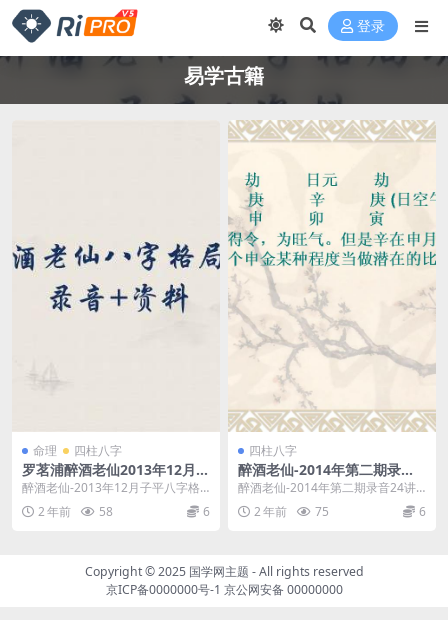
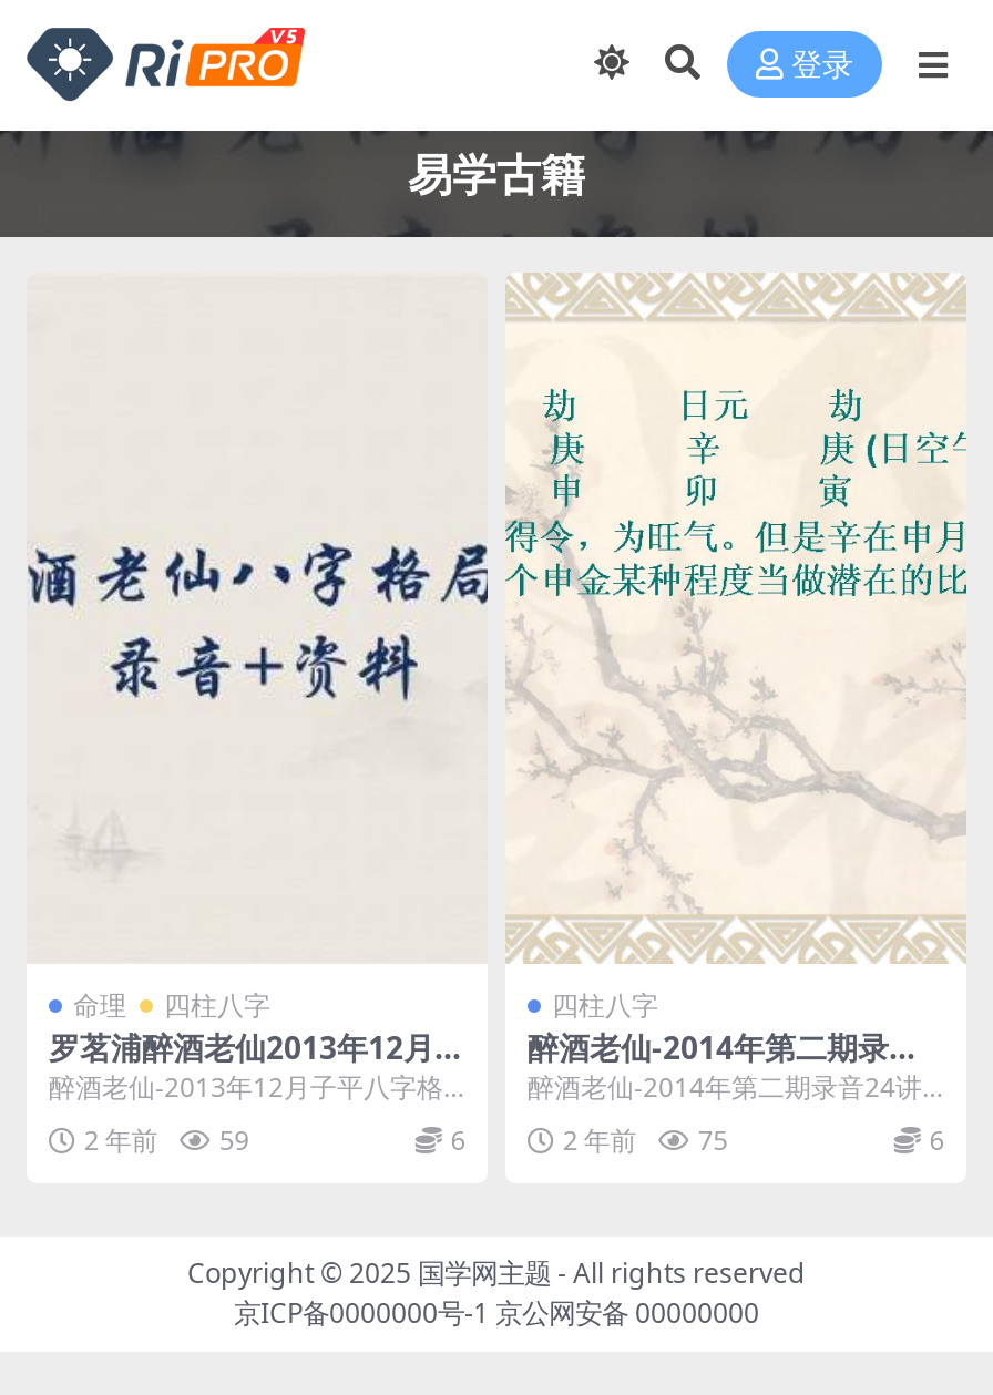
- 58
+ 59
